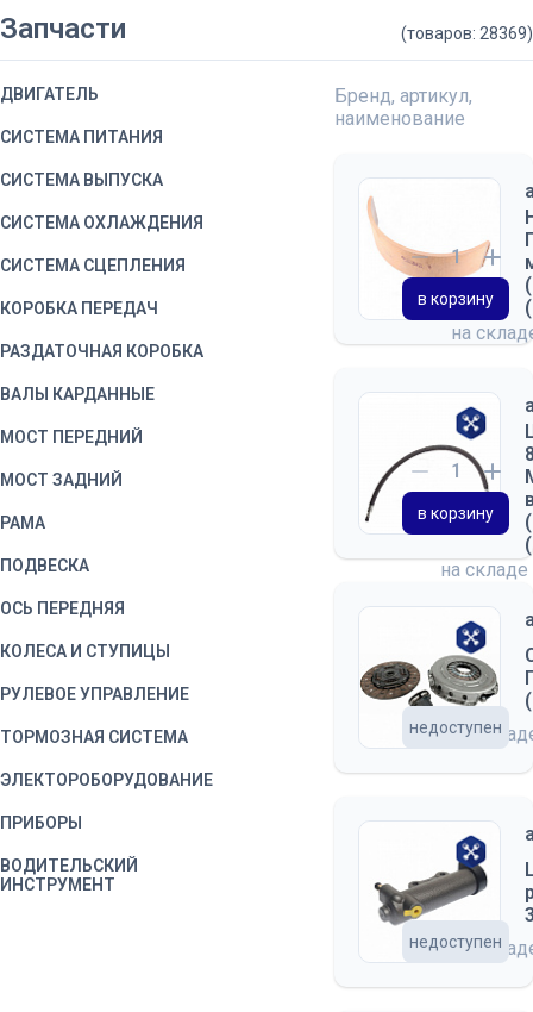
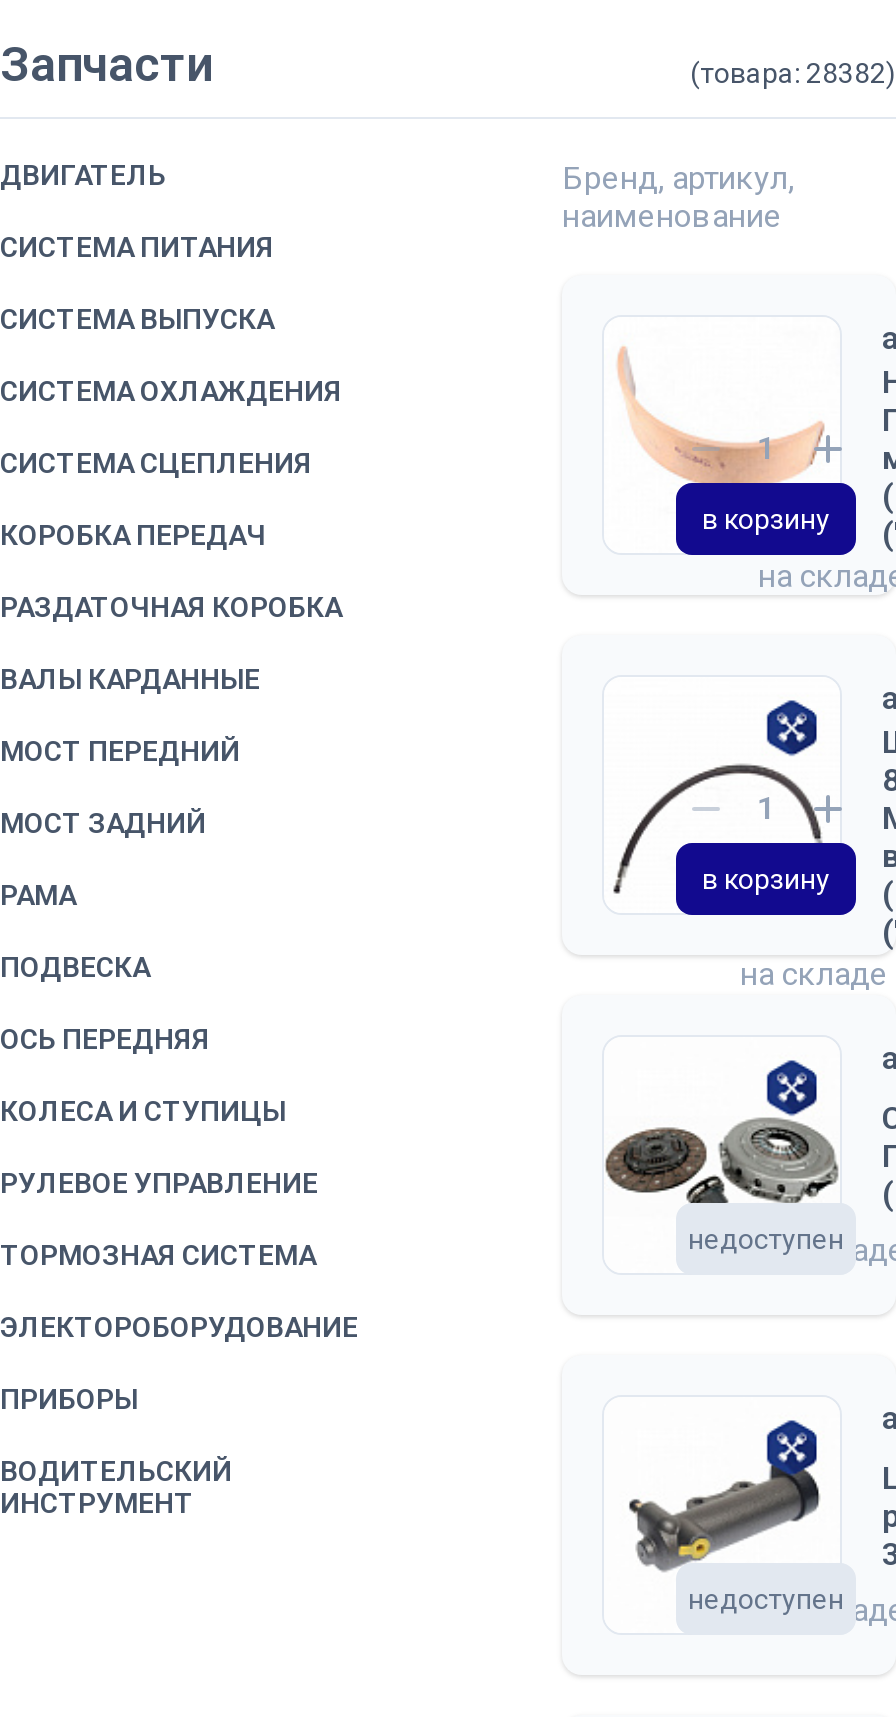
- (товаров: 28369)
+ (товара: 28382)
